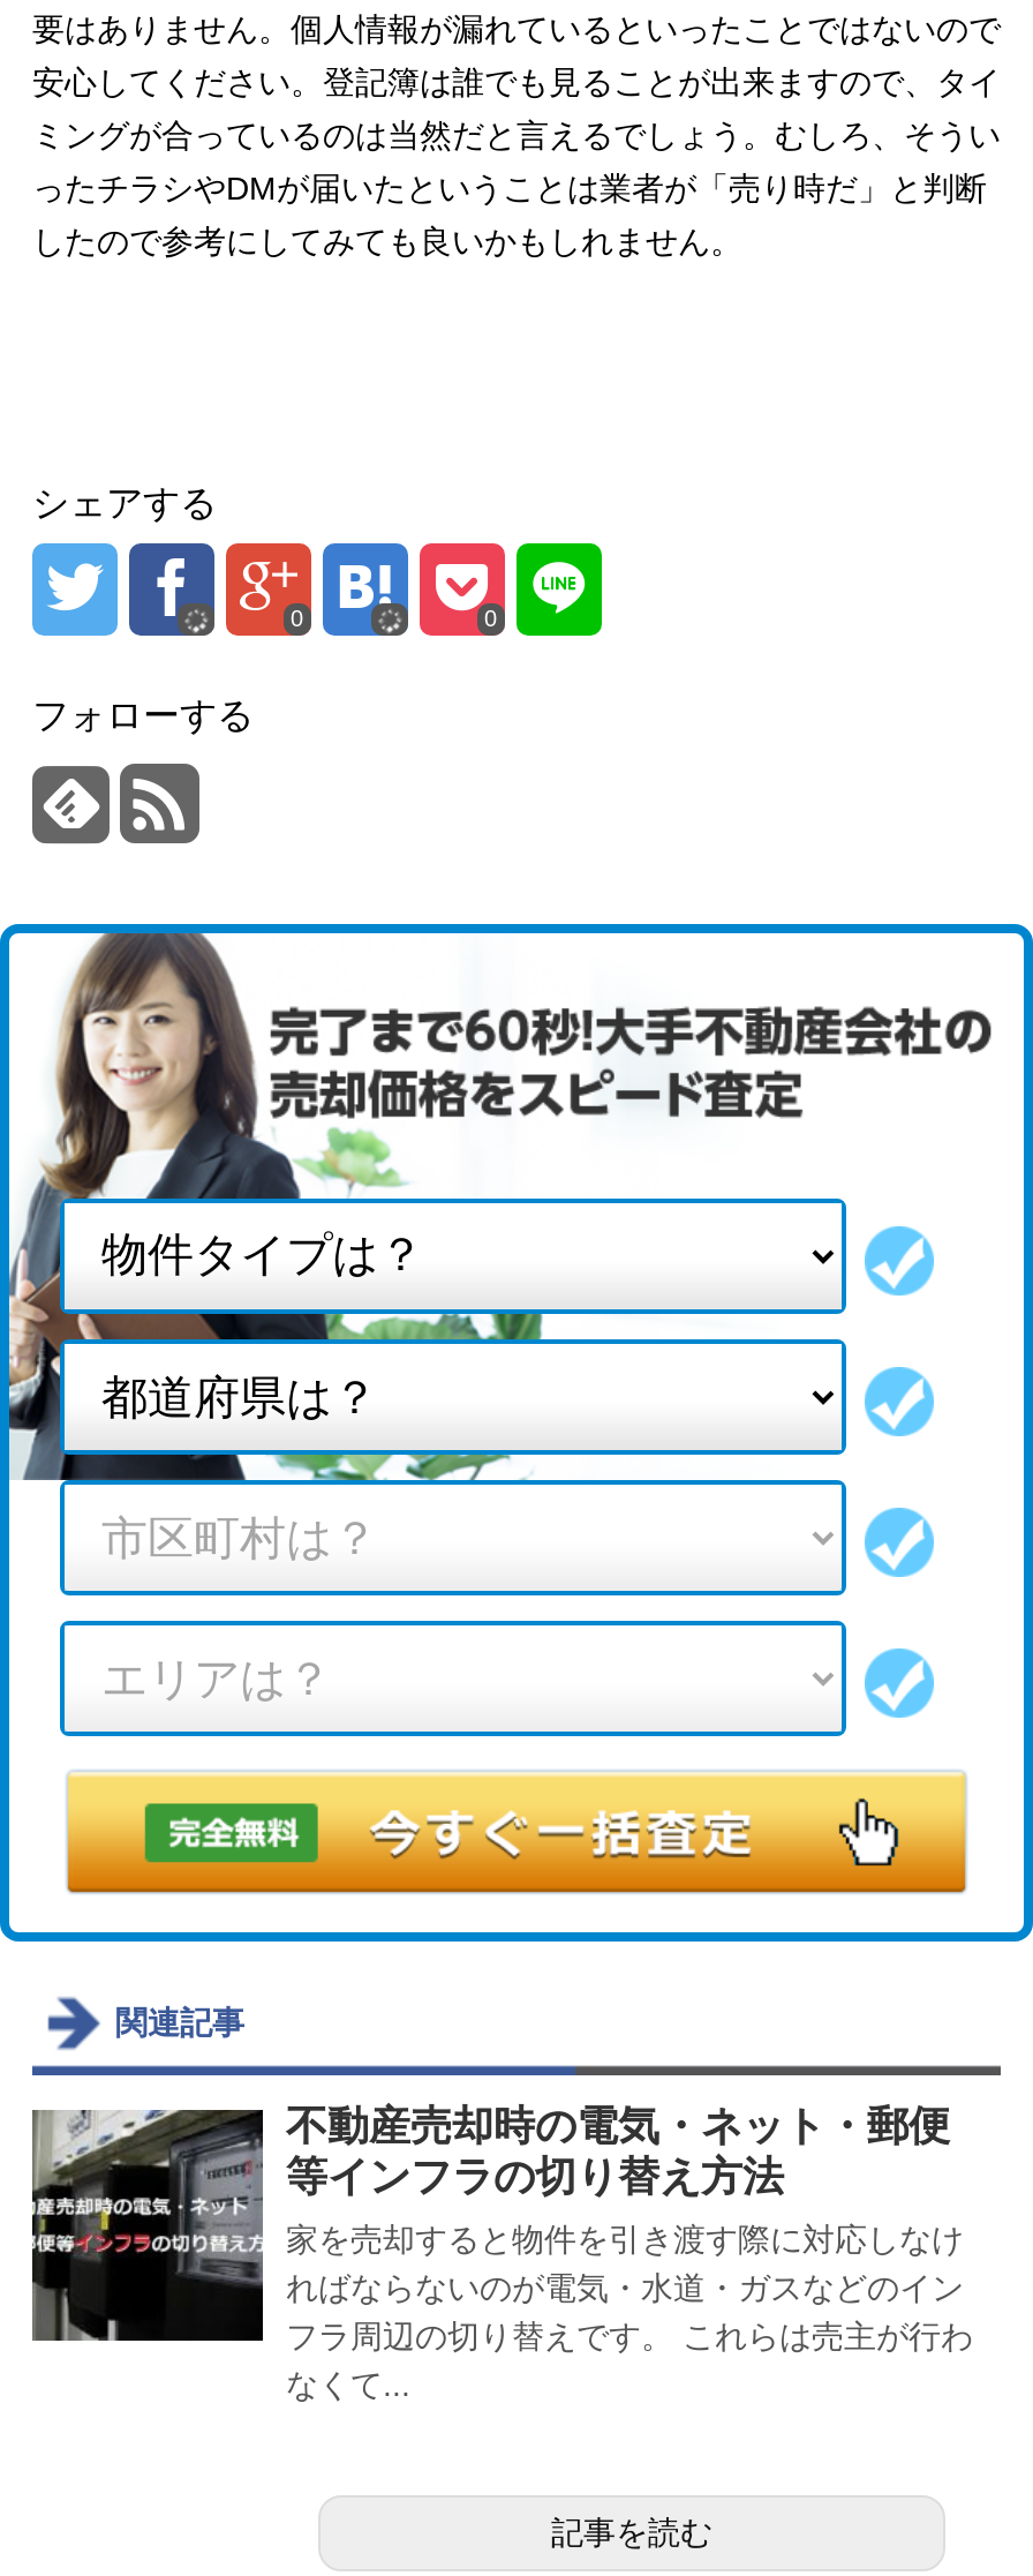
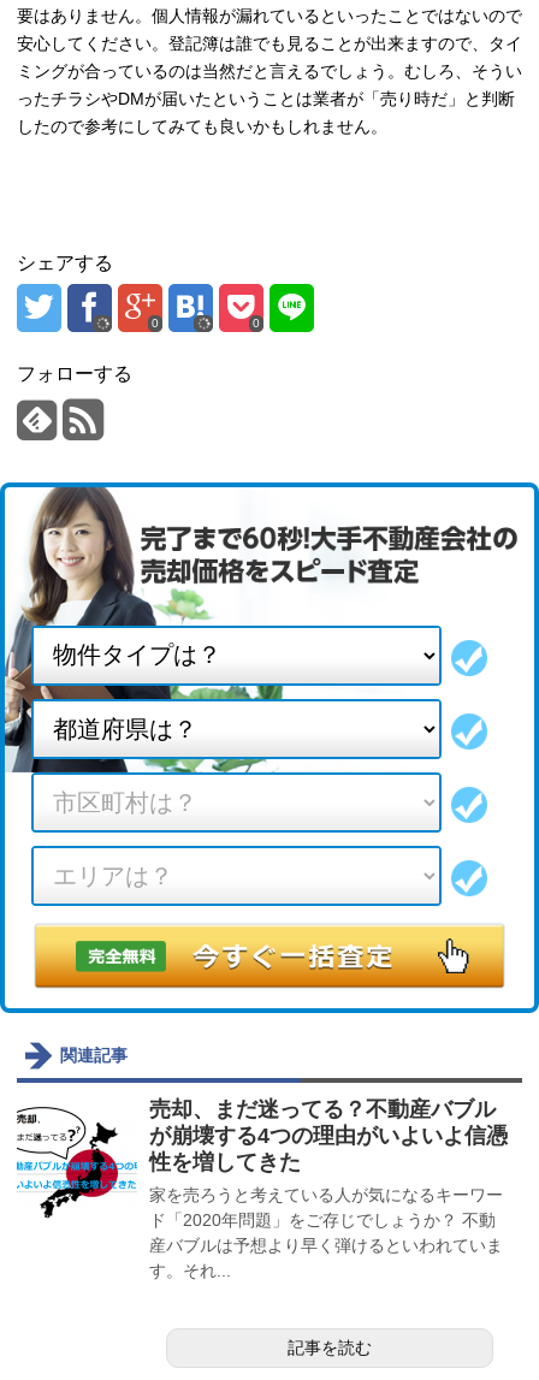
- [image]
- 不動産売却時の電気・ネット・郵便
- 等インフラの切り替え方法
- 家を売却すると物件を引き渡す際に対応しなけ
- ればならないのが電気・水道・ガスなどのイン
- フラ周辺の切り替えです。 これらは売主が行わ
- なくて...
+ [image]
+ 売却、まだ迷ってる？不動産バブル
+ が崩壊する4つの理由がいよいよ信憑
+ 性を増してきた
+ 家を売ろうと考えている人が気になるキーワー
+ ド「2020年問題」をご存じでしょうか？ 不動
+ 産バブルは予想より早く弾けるといわれていま
+ す。それ...
